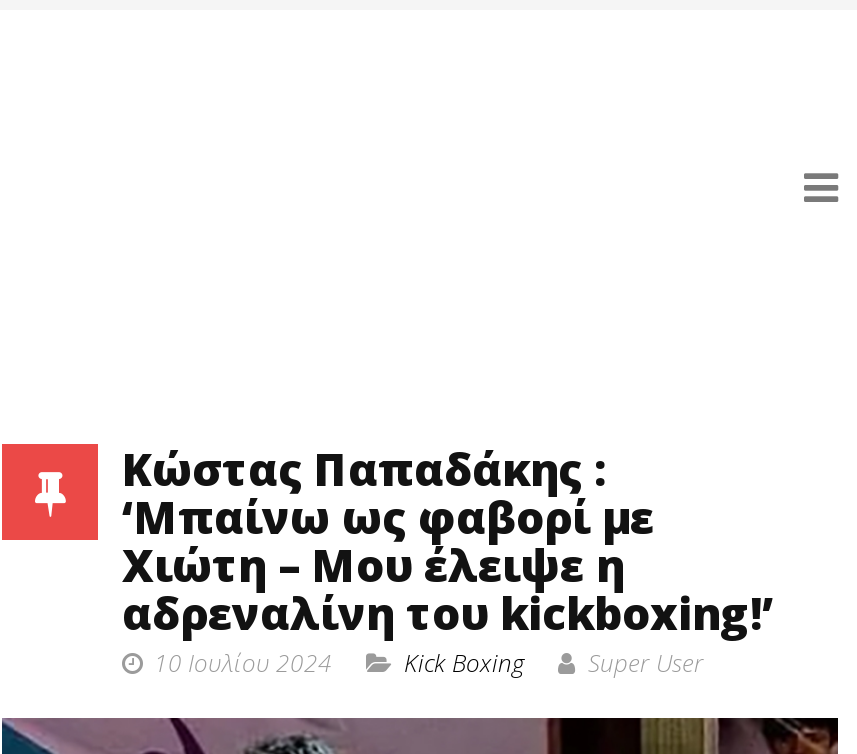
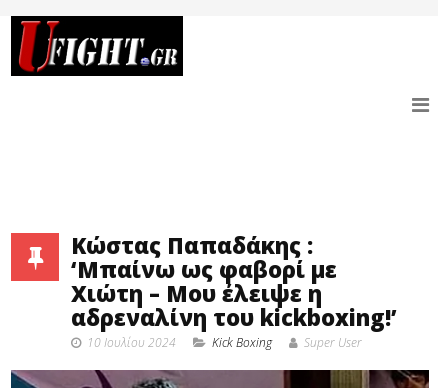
+ [image]
